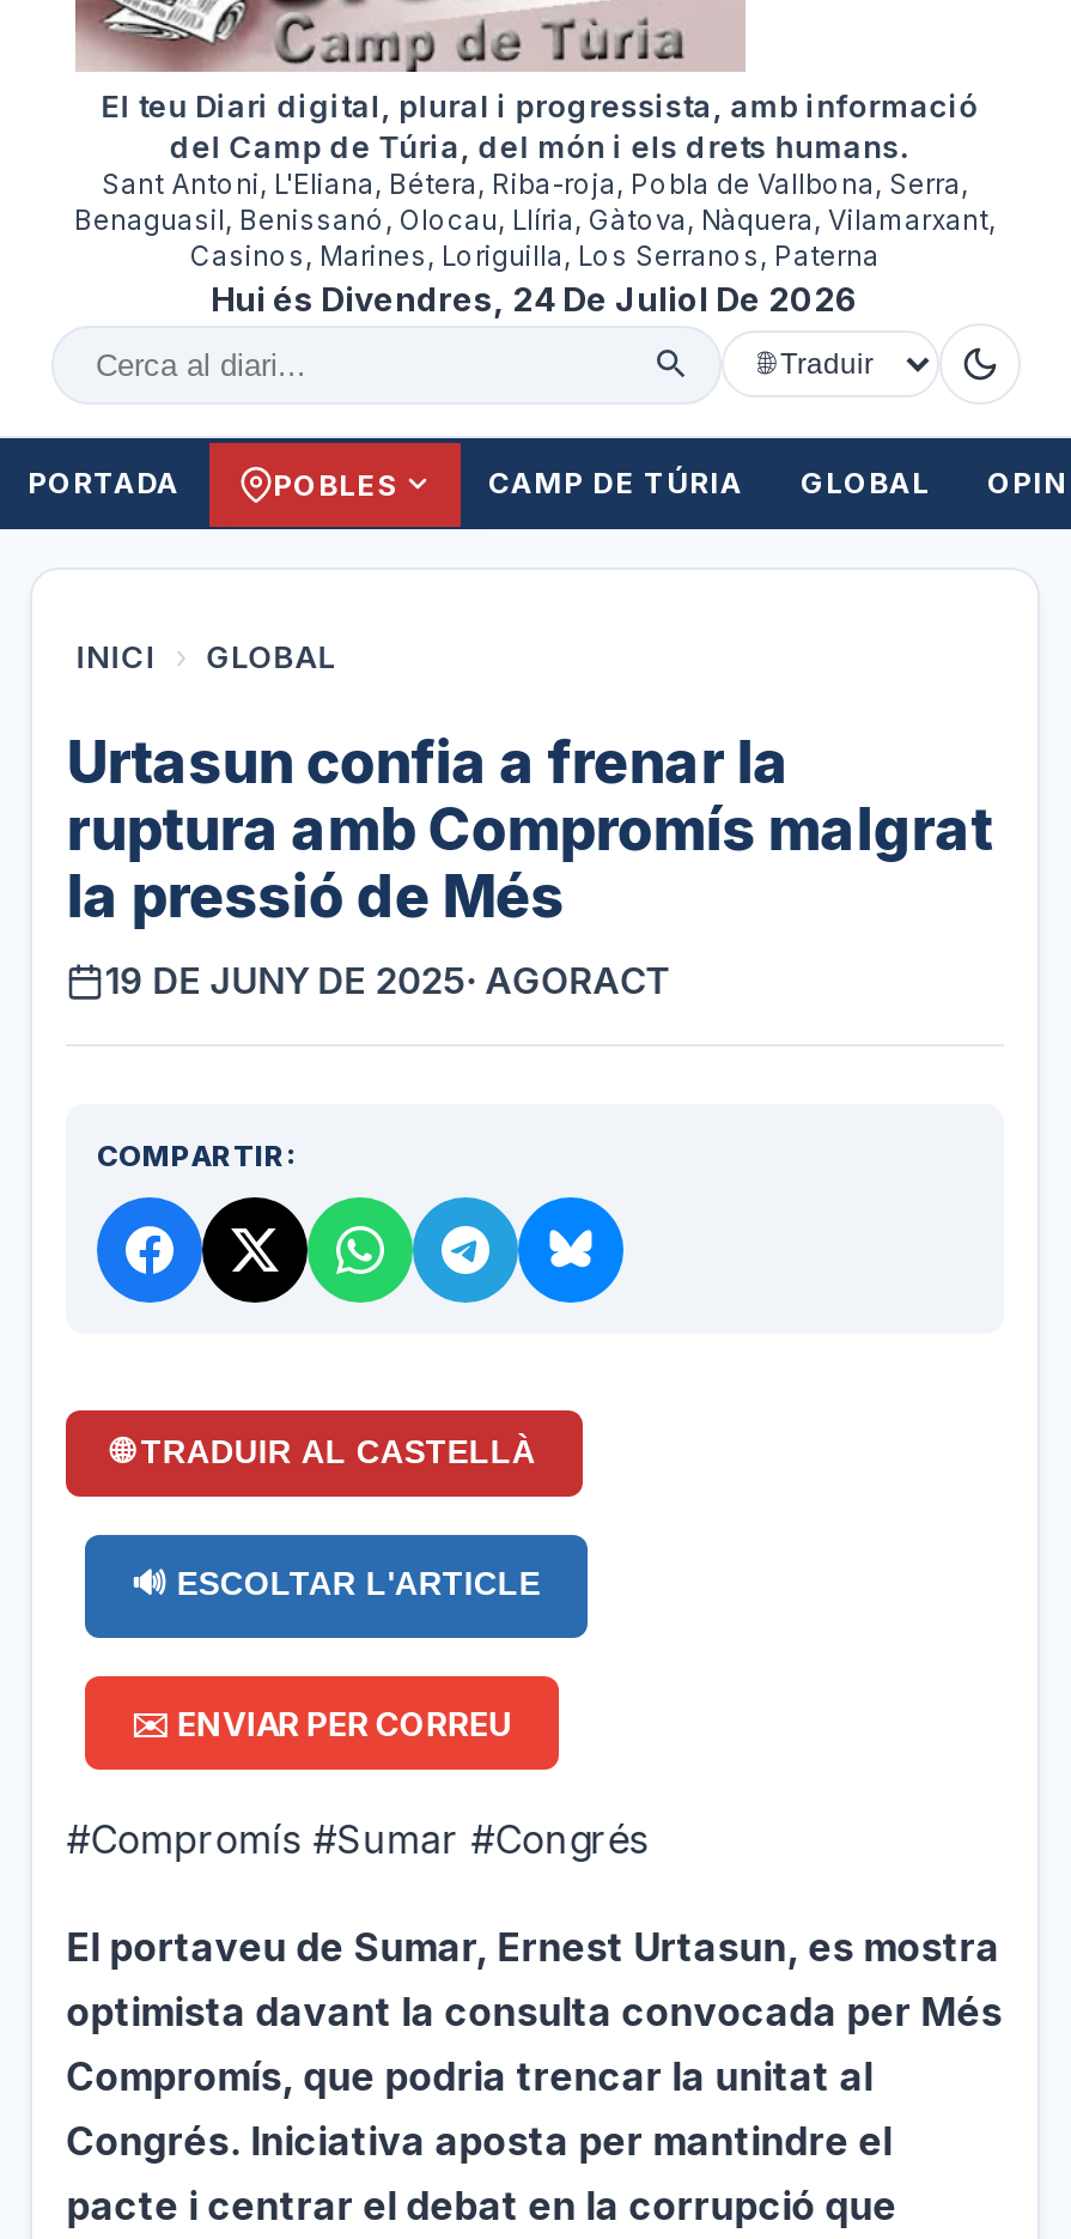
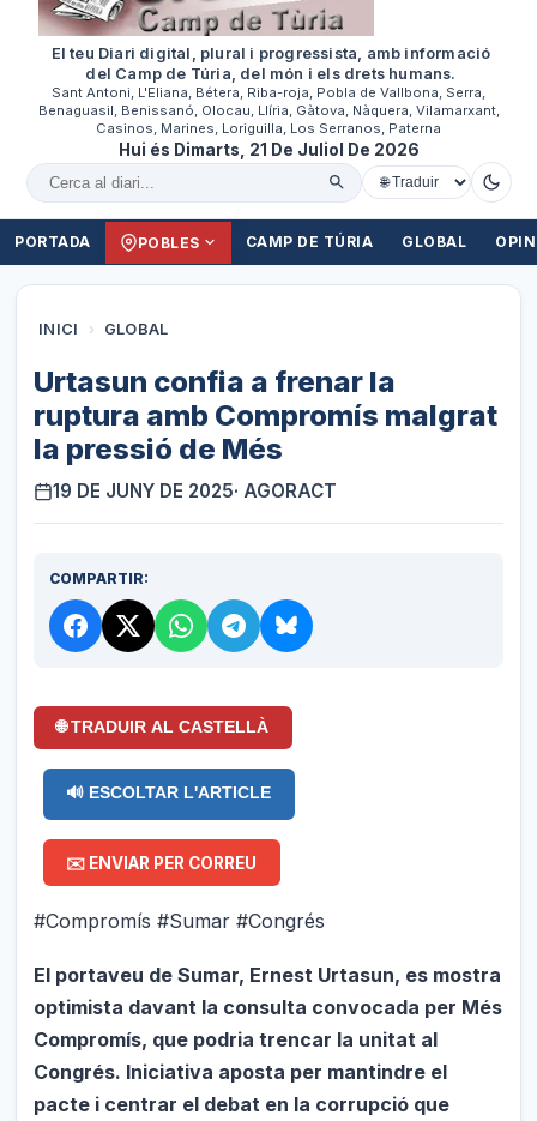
- Hui és Divendres, 24 De Juliol De 2026
+ Hui és Dimarts, 21 De Juliol De 2026
